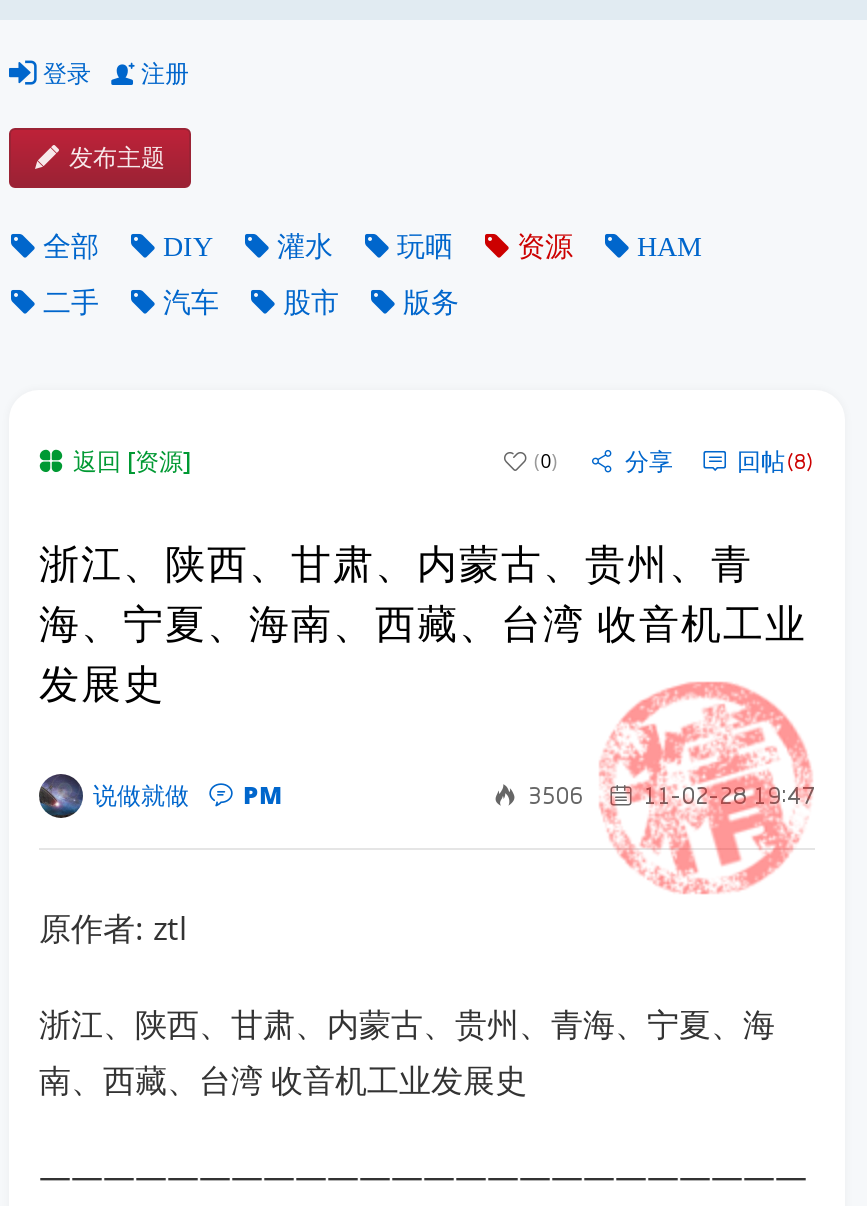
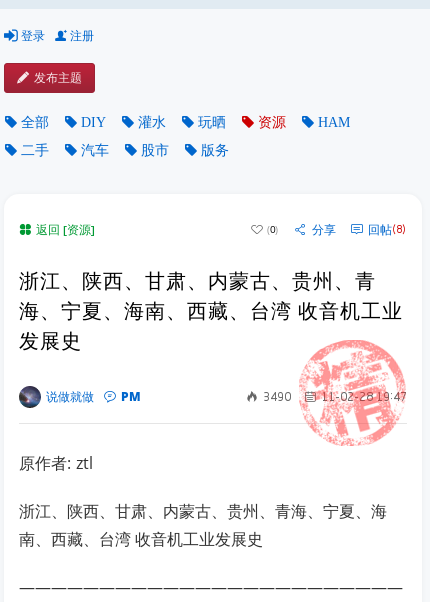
- 3506 11-02-28 19:47
+ 3490 11-02-28 19:47
